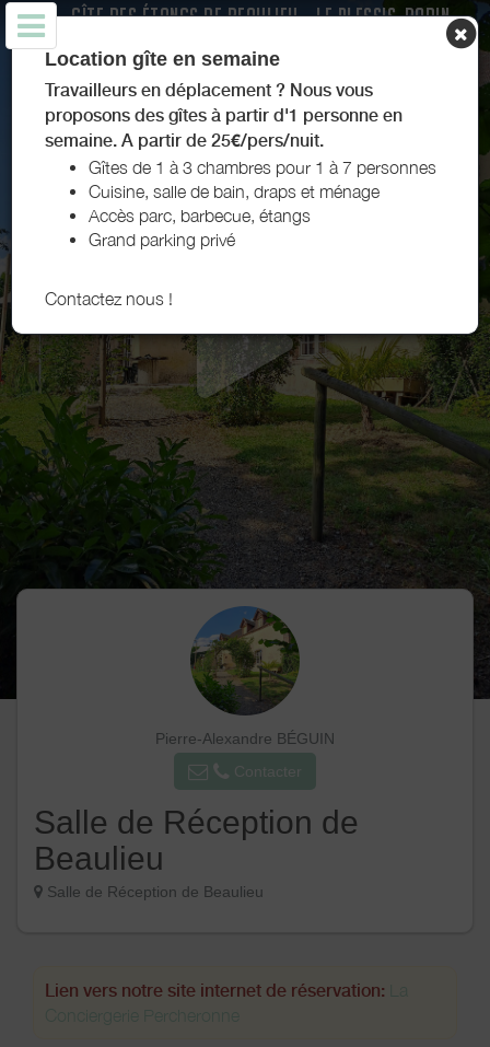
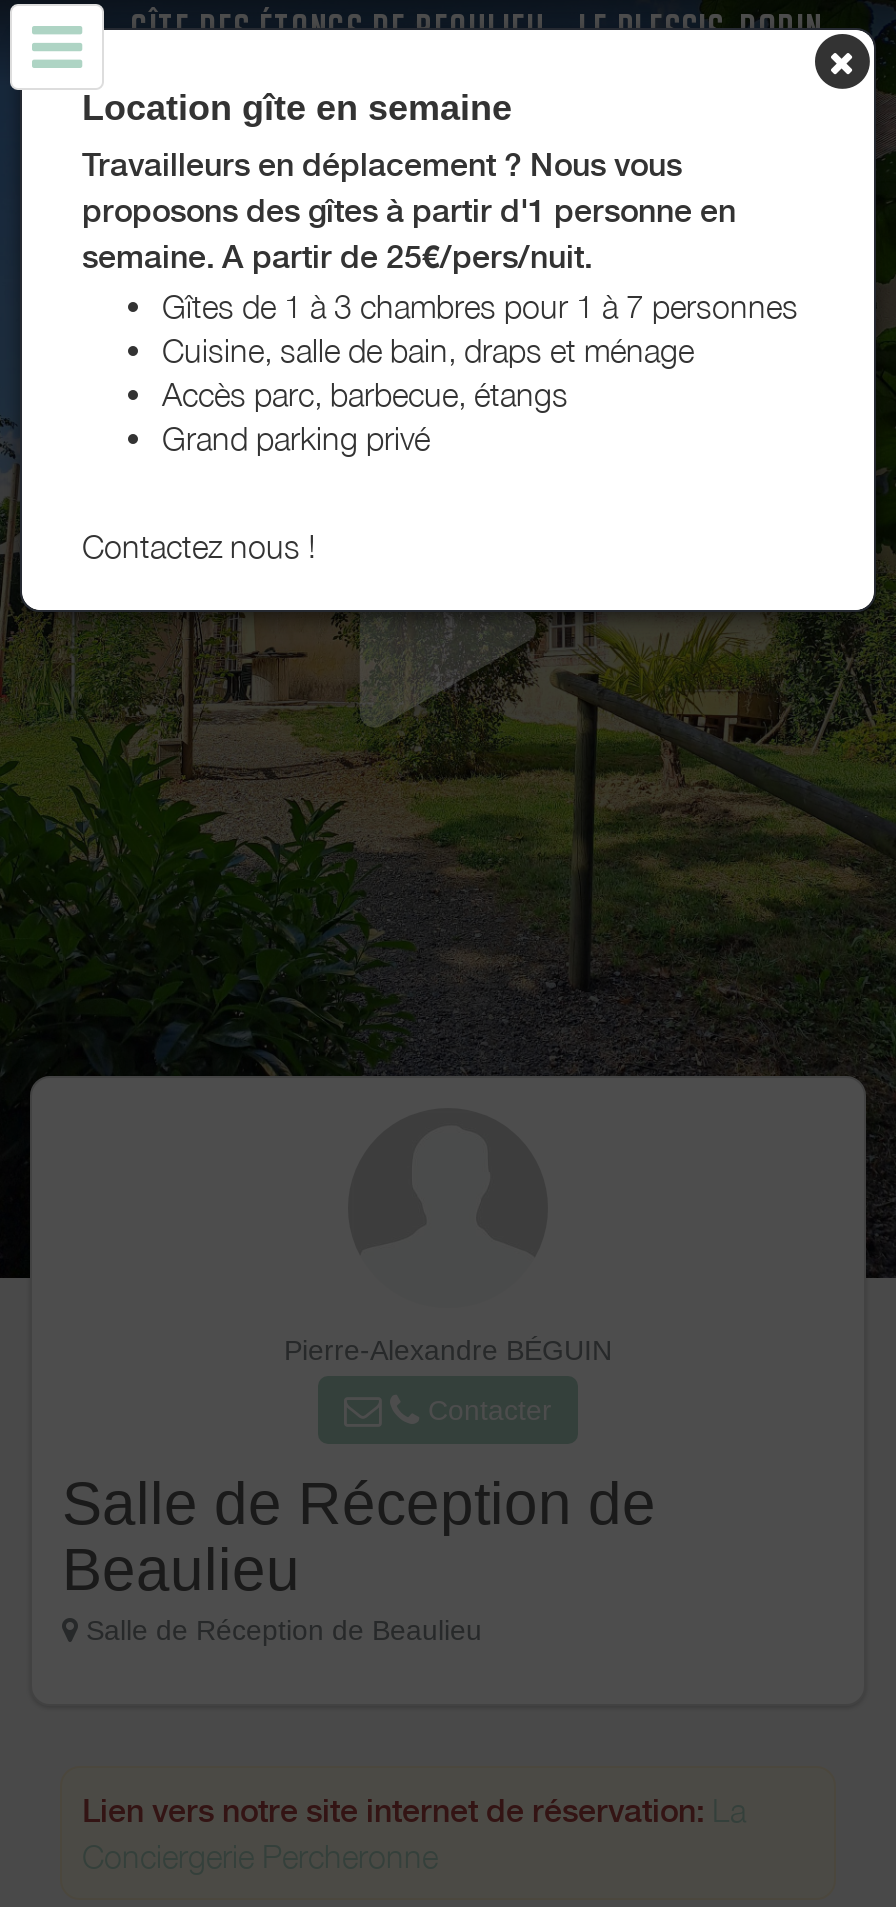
- [image]
